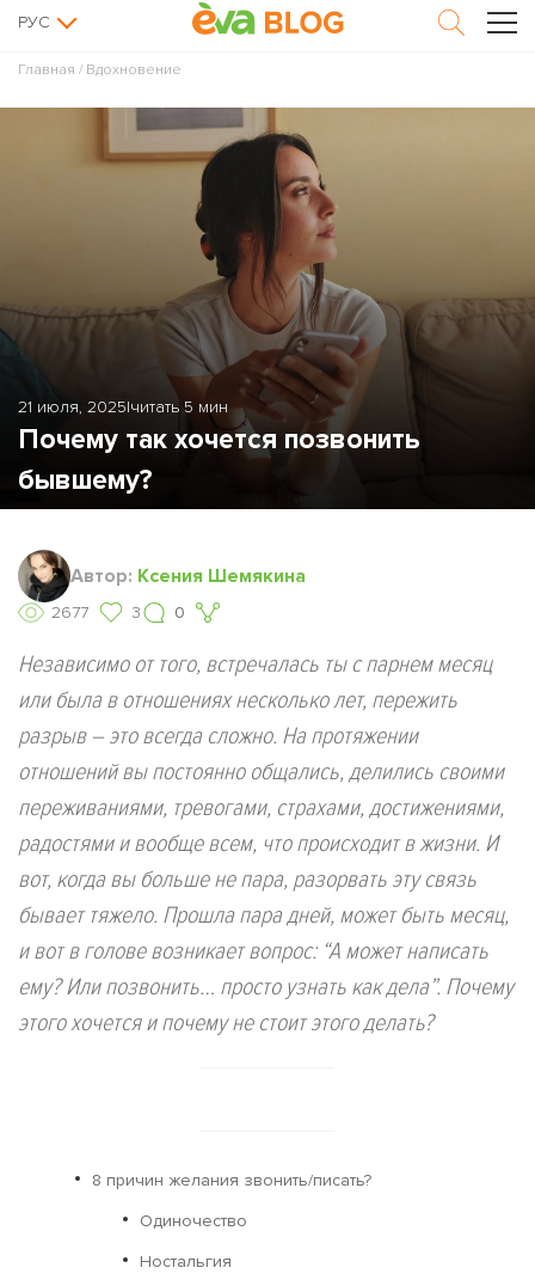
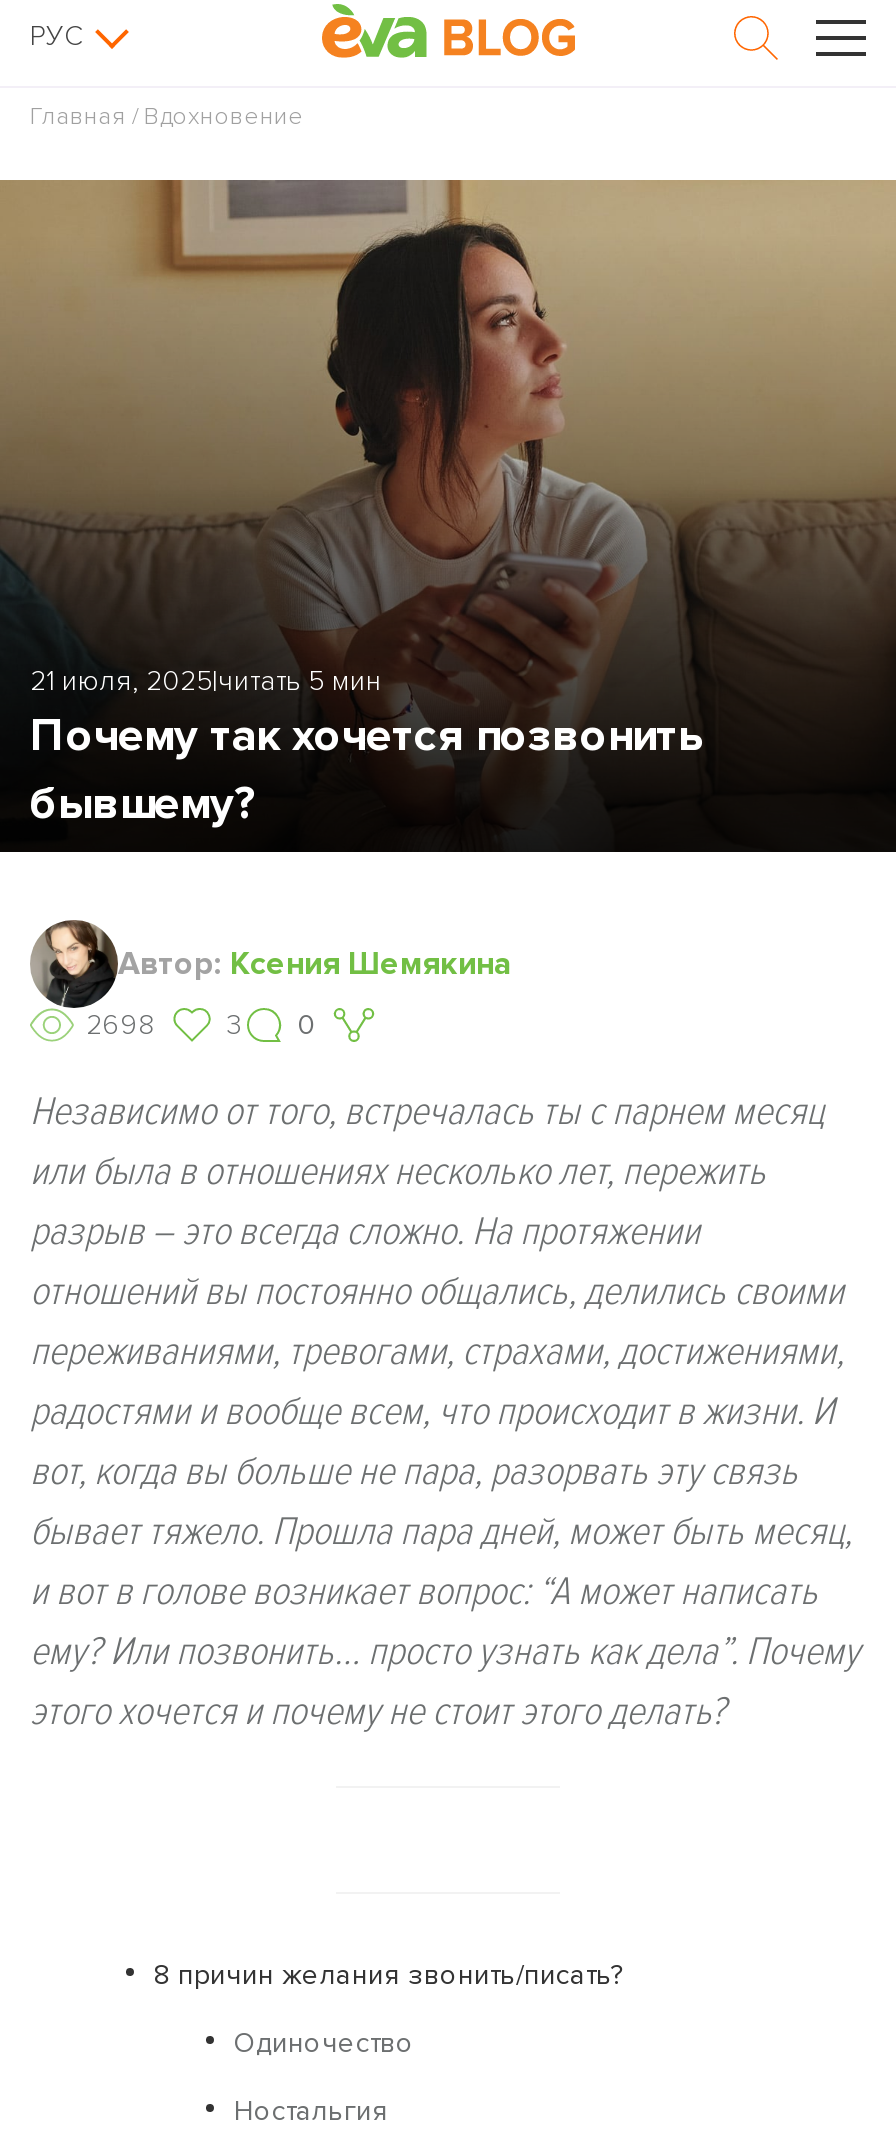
- 2677
+ 2698
